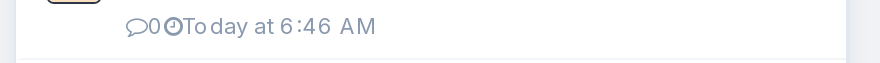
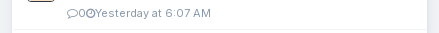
- Today at 6:46 AM
+ Yesterday at 6:07 AM
